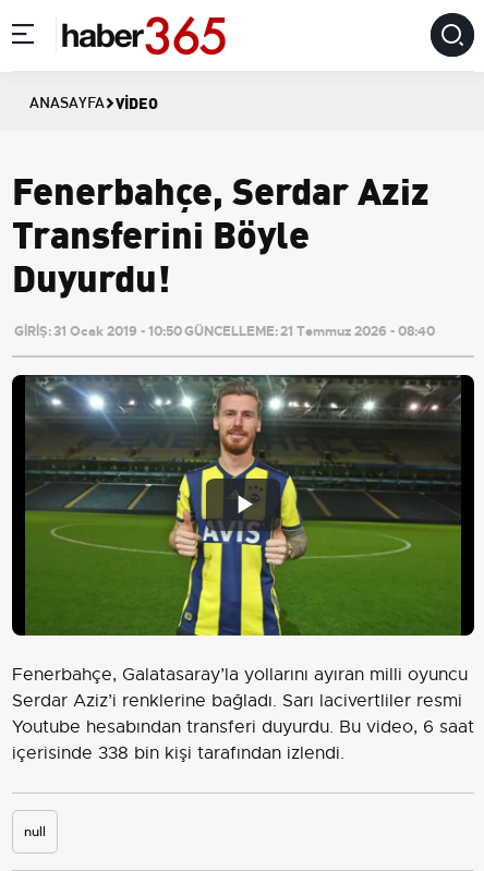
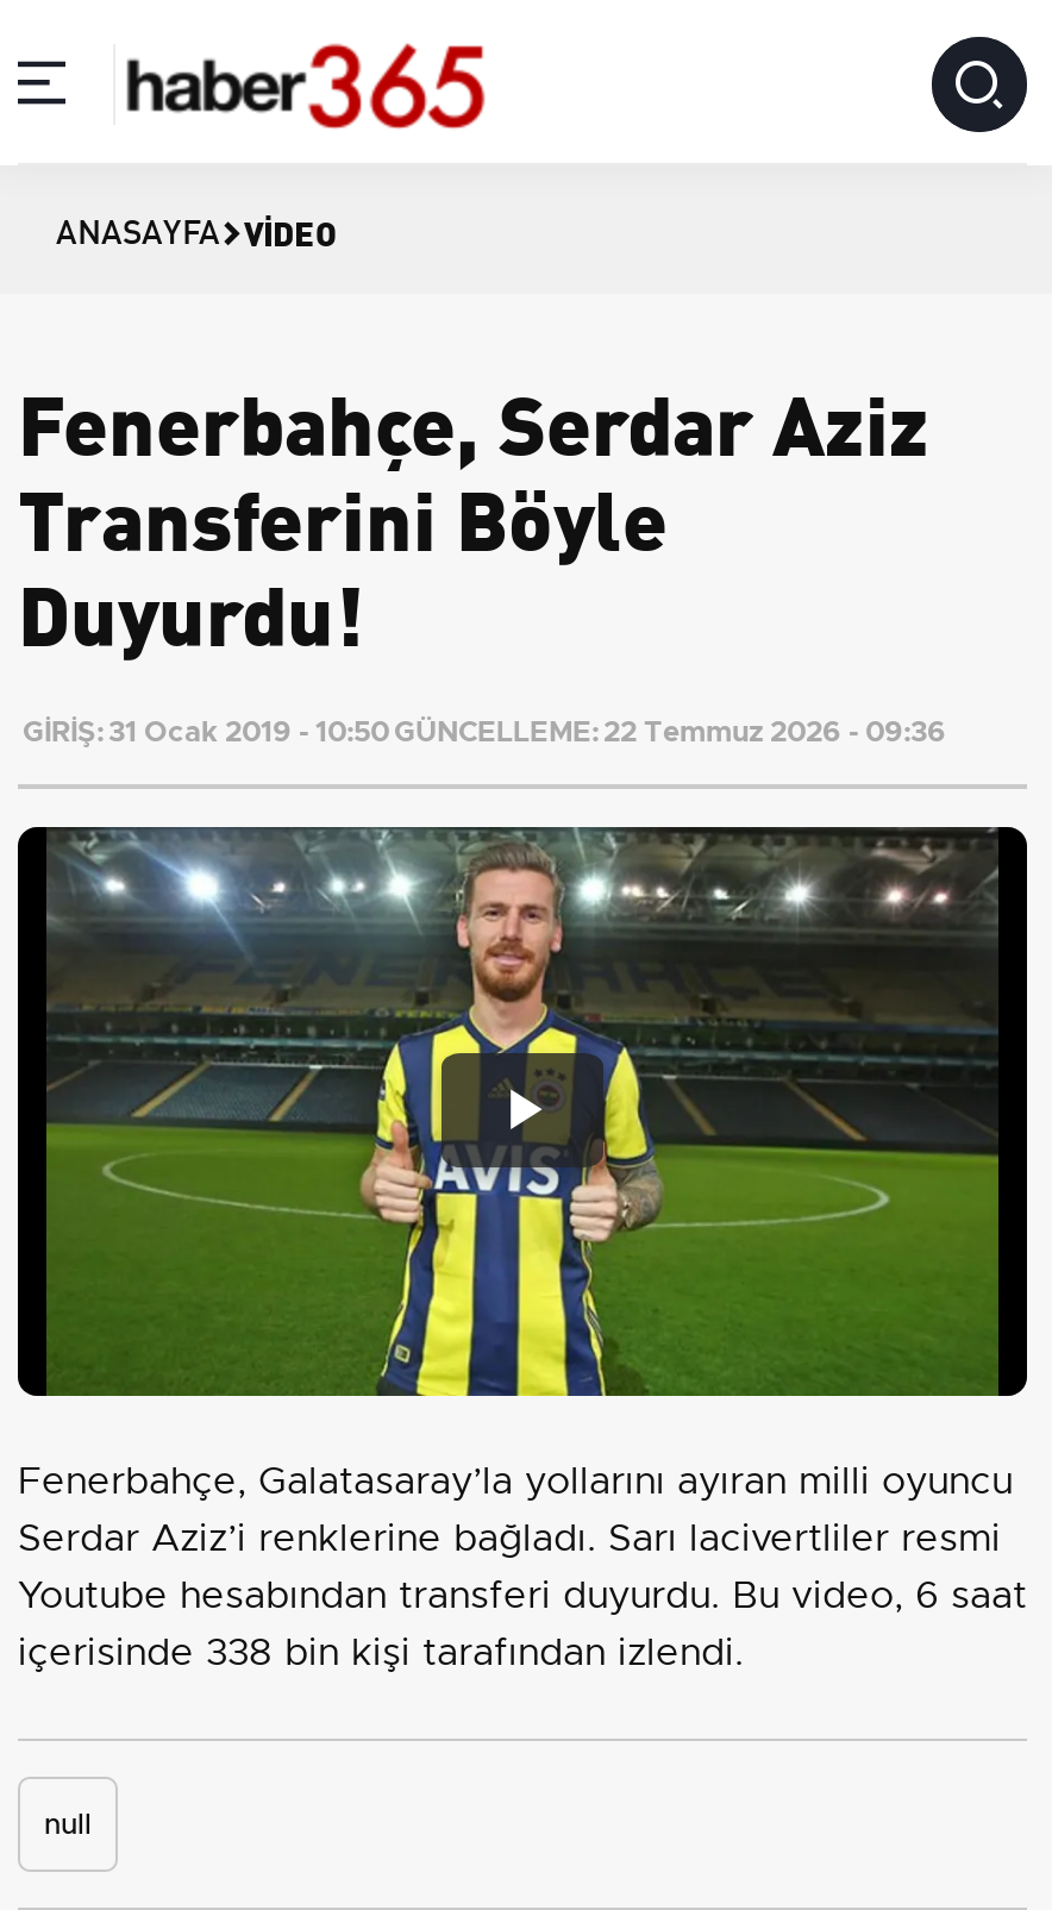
- GİRİŞ: 31 Ocak 2019 - 10:50 GÜNCELLEME: 21 Temmuz 2026 - 08:40
+ GİRİŞ: 31 Ocak 2019 - 10:50 GÜNCELLEME: 22 Temmuz 2026 - 09:36
